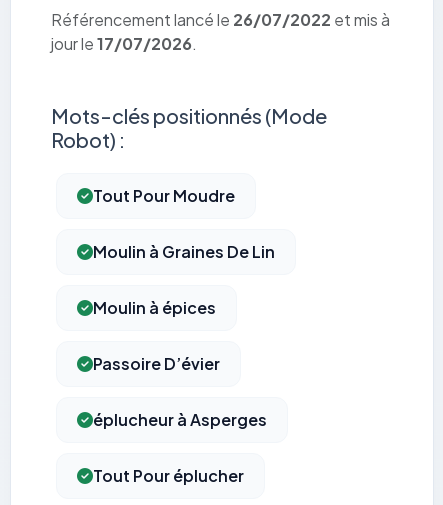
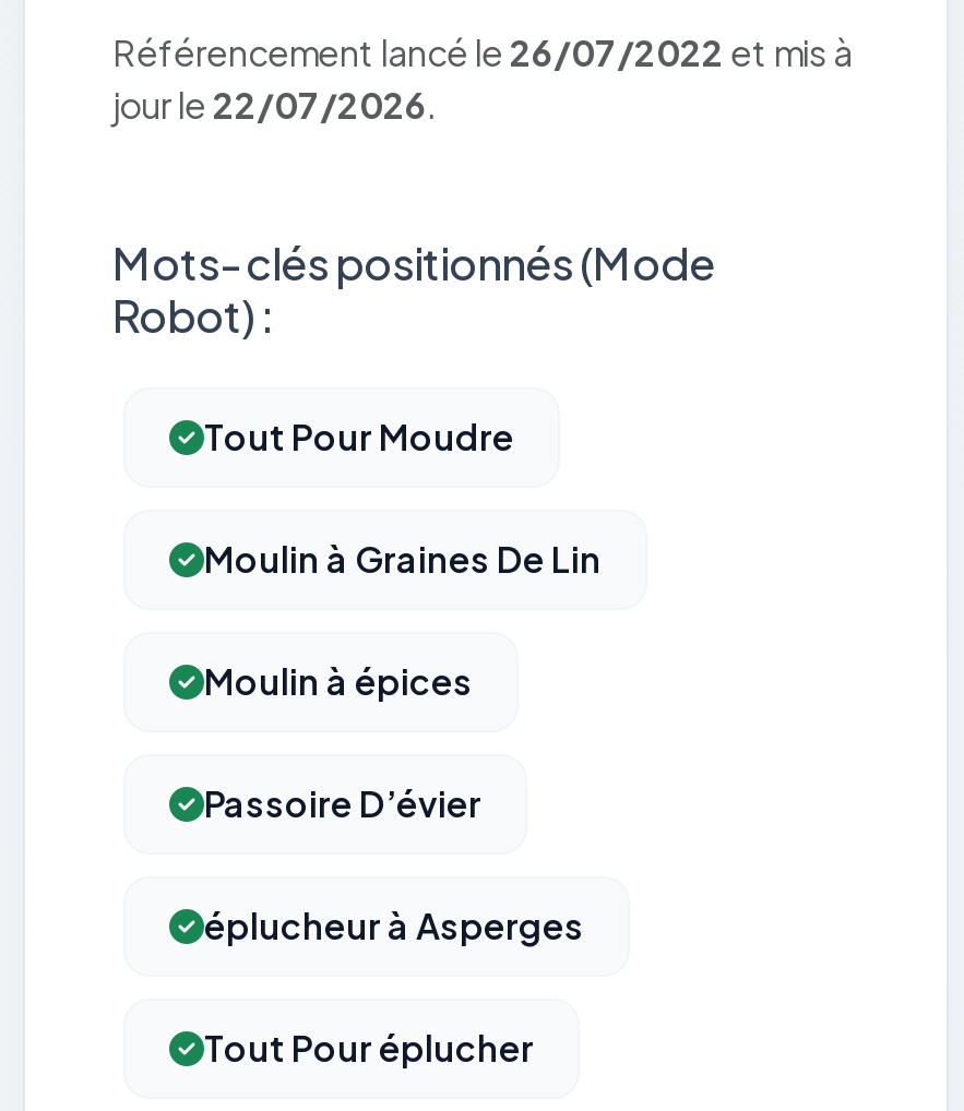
- jour le 17/07/2026.
+ jour le 22/07/2026.
